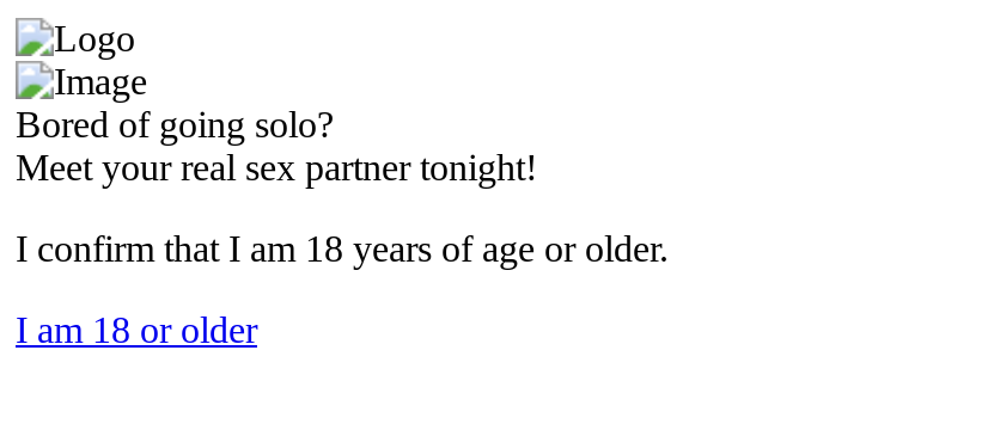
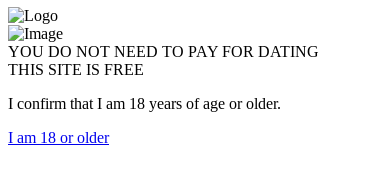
- Bored of going solo?
- Meet your real sex partner tonight!
+ YOU DO NOT NEED TO PAY FOR DATING
+ THIS SITE IS FREE
